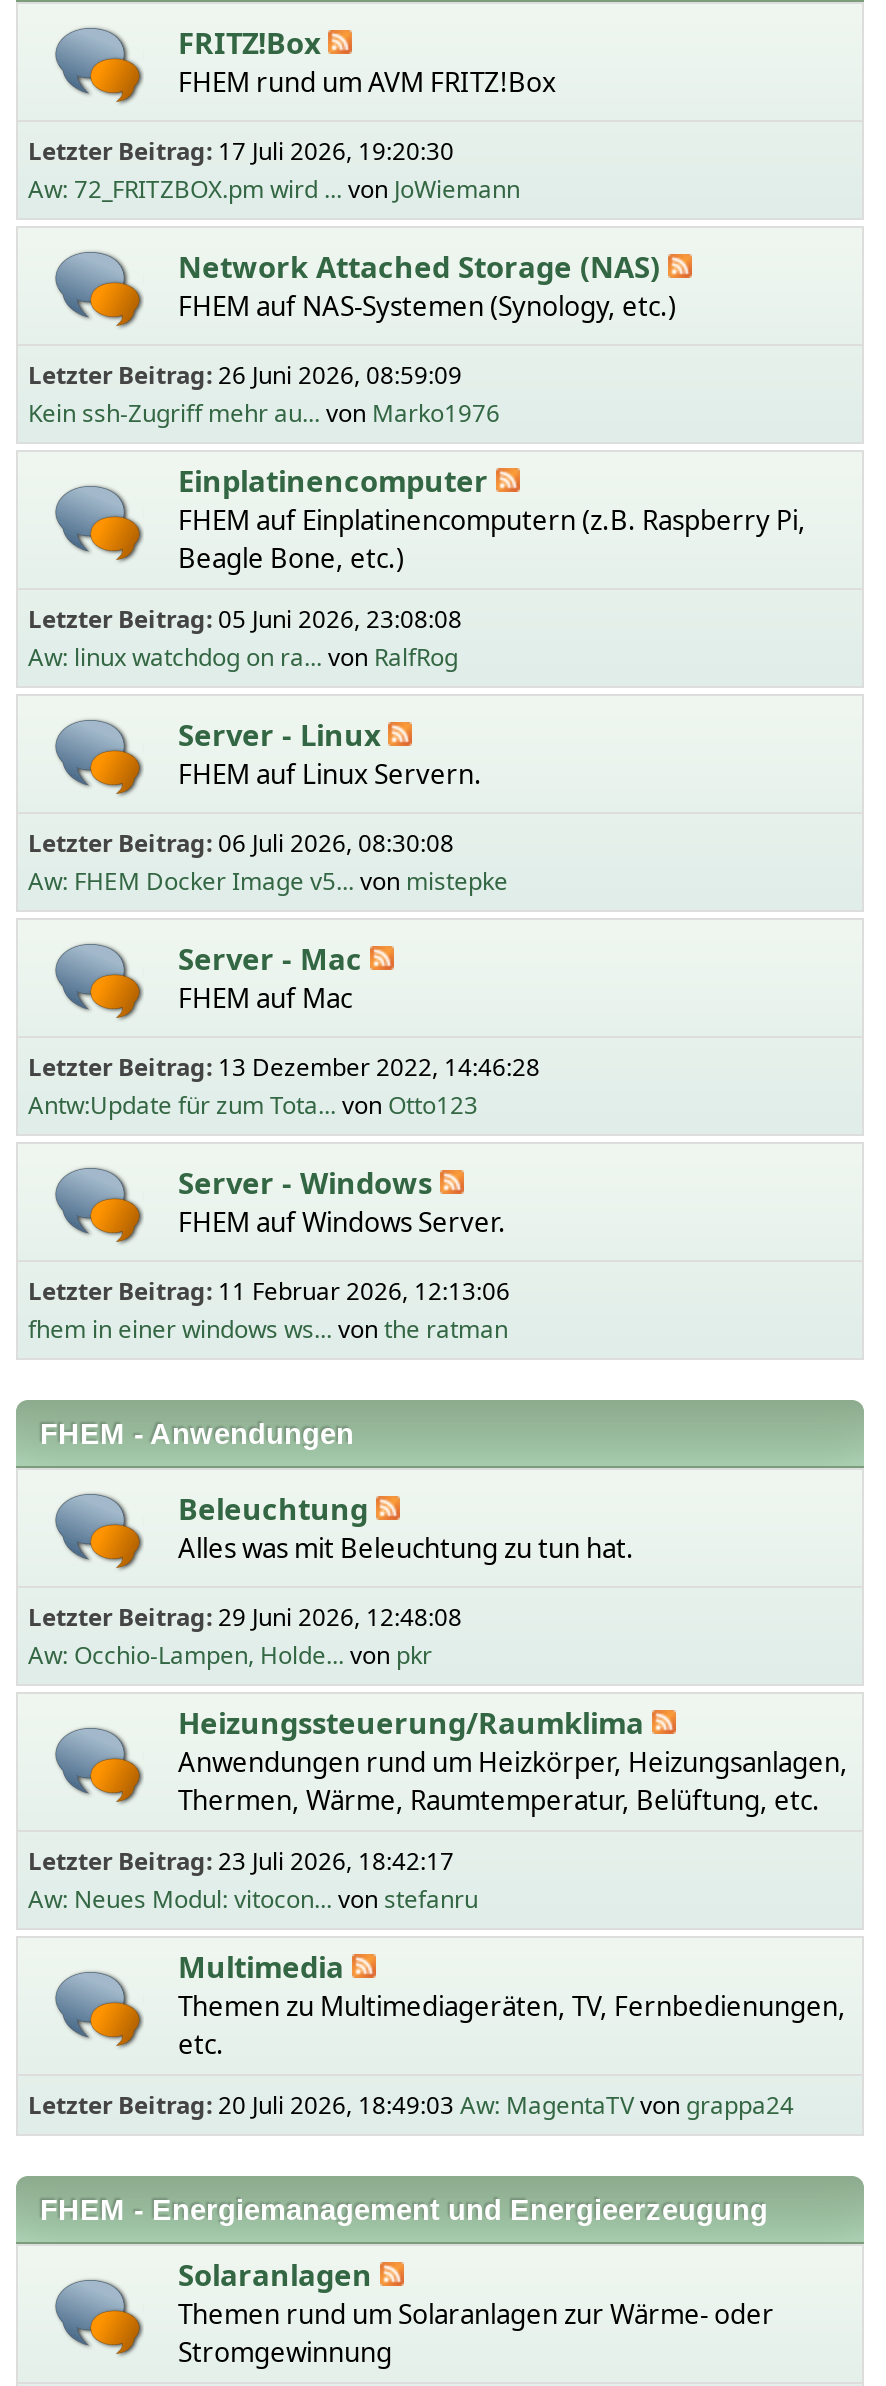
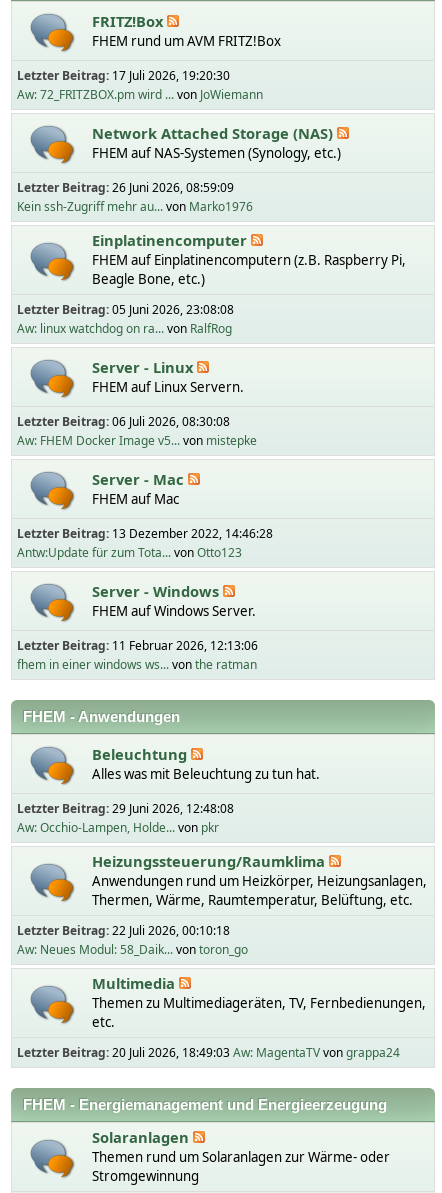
- Letzter Beitrag: 23 Juli 2026, 18:42:17
+ Letzter Beitrag: 22 Juli 2026, 00:10:18

- Aw: Neues Modul: vitocon... von stefanru
+ Aw: Neues Modul: 58_Daik... von toron_go
